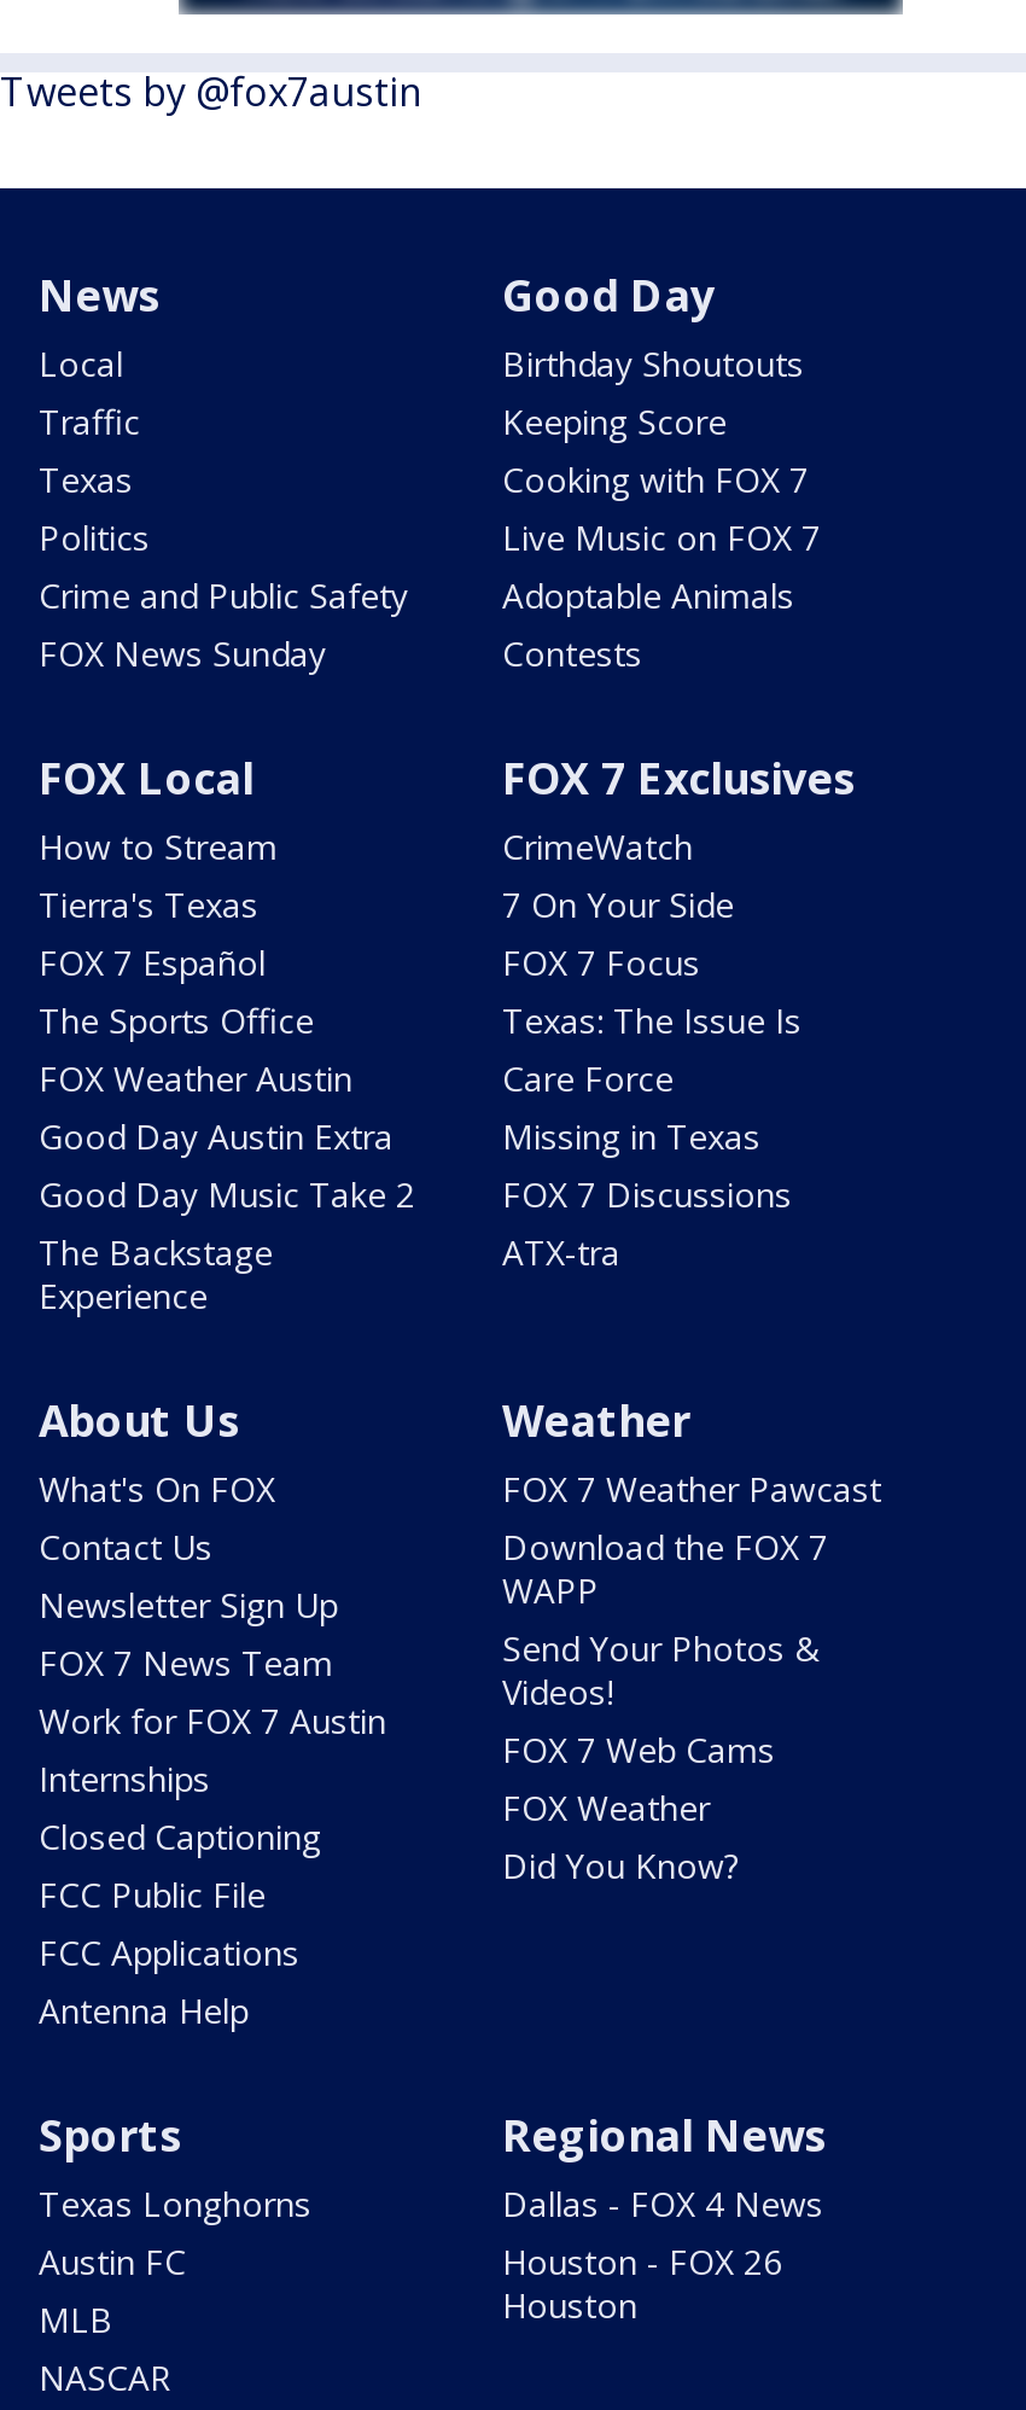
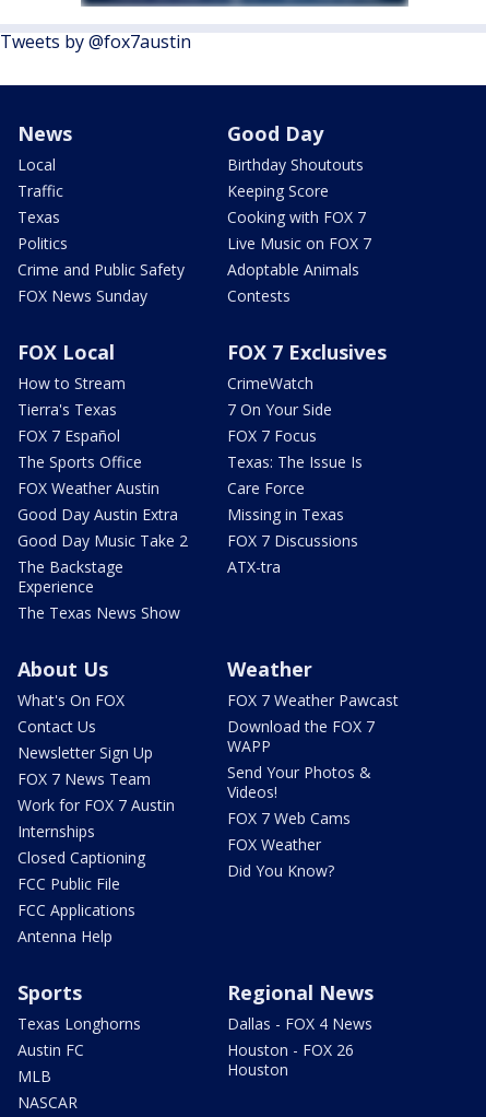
+ The Texas News Show
